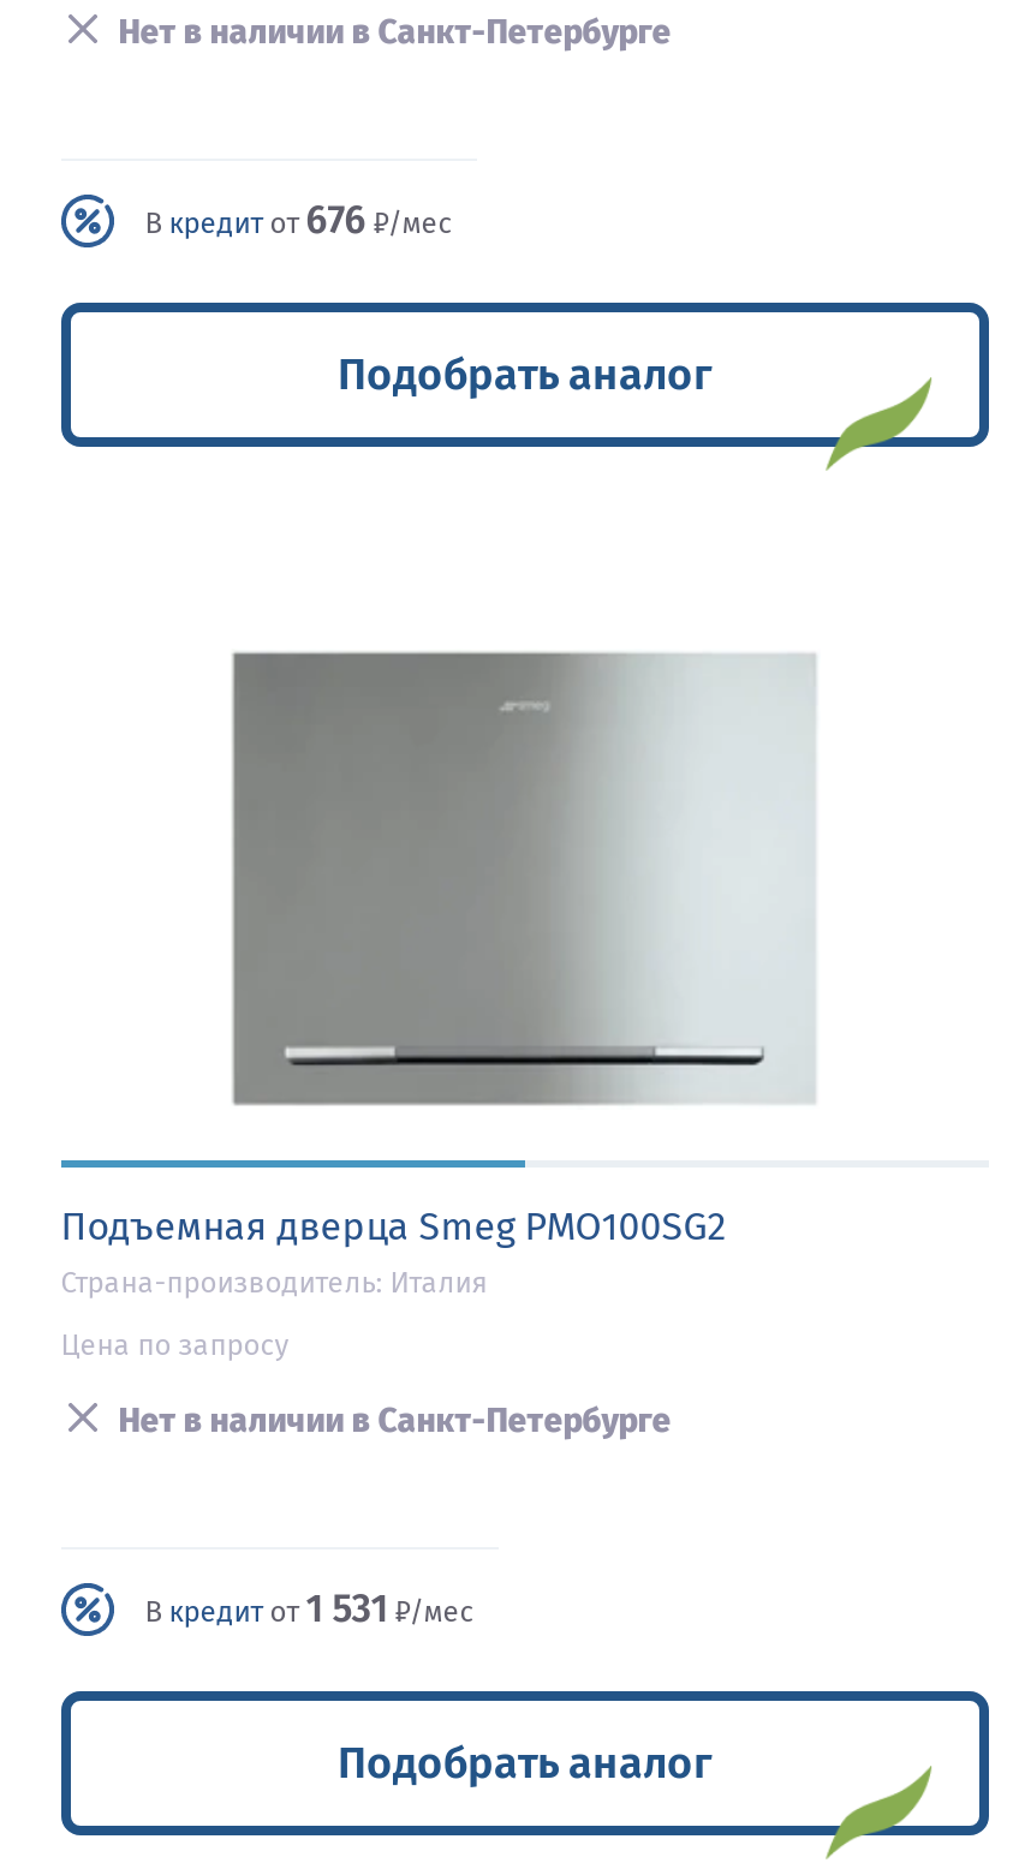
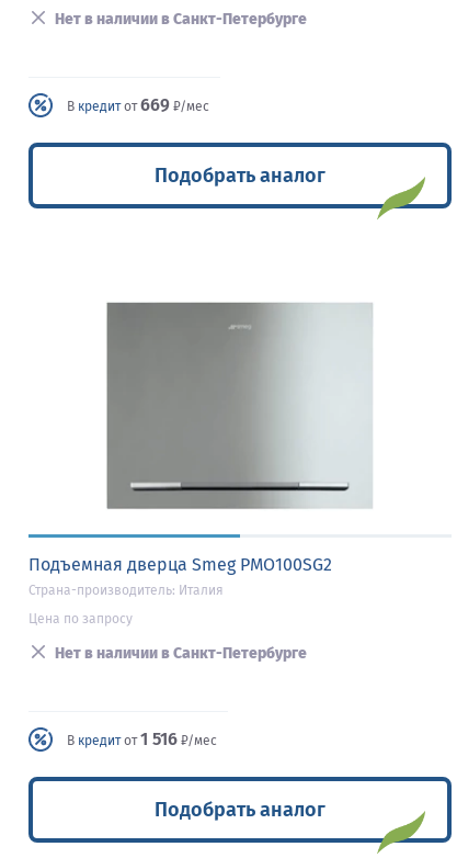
- В кредит от 676 ₽/мес
+ В кредит от 669 ₽/мес

- В кредит от1 531 ₽/мес
+ В кредит от1 516 ₽/мес
